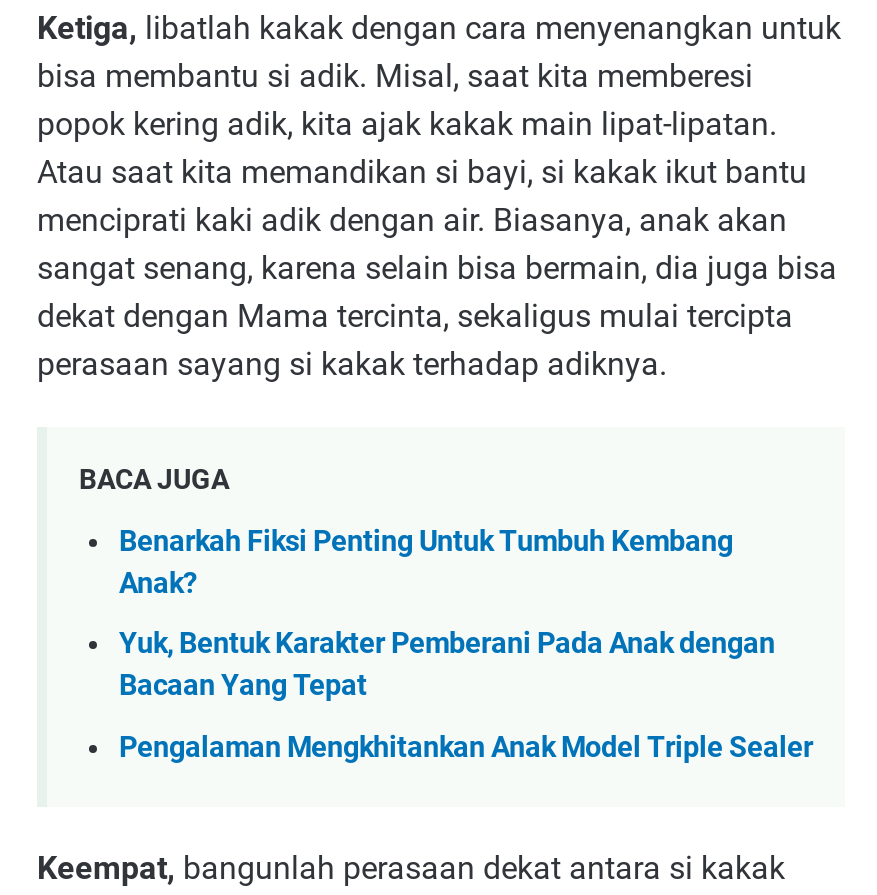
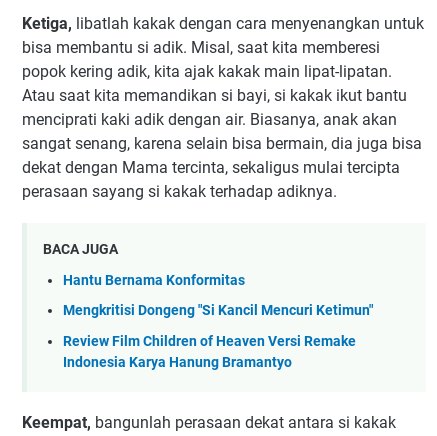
- Benarkah Fiksi Penting Untuk Tumbuh Kembang
- Anak?
+ Hantu Bernama Konformitas

- Yuk, Bentuk Karakter Pemberani Pada Anak dengan
- Bacaan Yang Tepat
+ Mengkritisi Dongeng "Si Kancil Mencuri Ketimun"

- Pengalaman Mengkhitankan Anak Model Triple Sealer
+ Review Film Children of Heaven Versi Remake
+ Indonesia Karya Hanung Bramantyo
